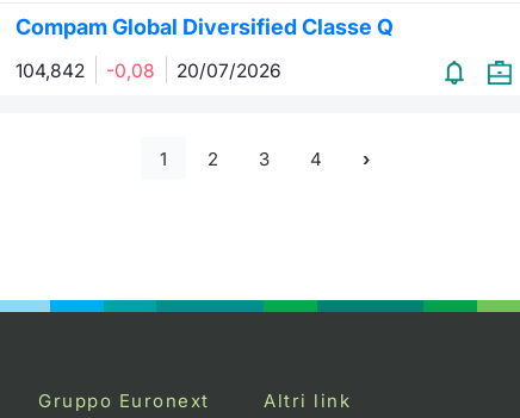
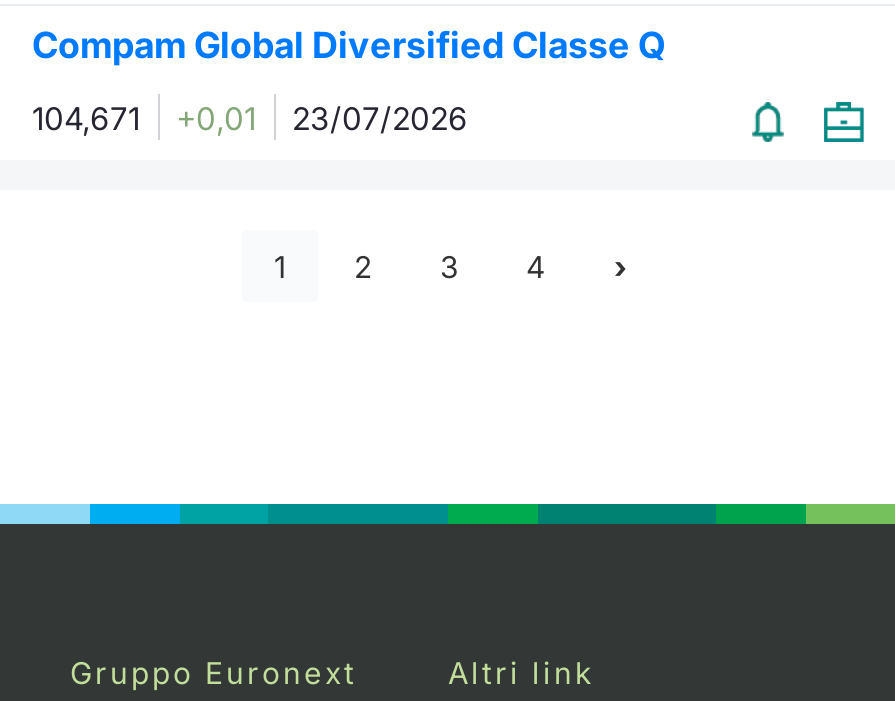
- 104,842
+ 104,671

- -0,08
+ +0,01

- 20/07/2026
+ 23/07/2026
